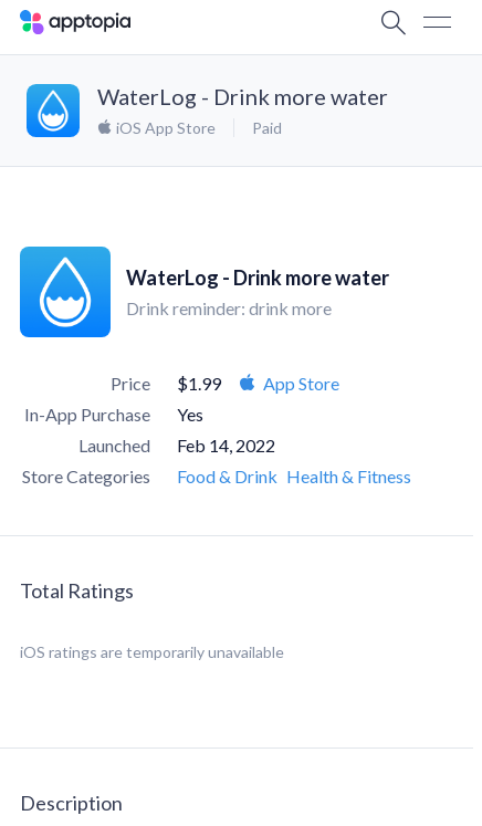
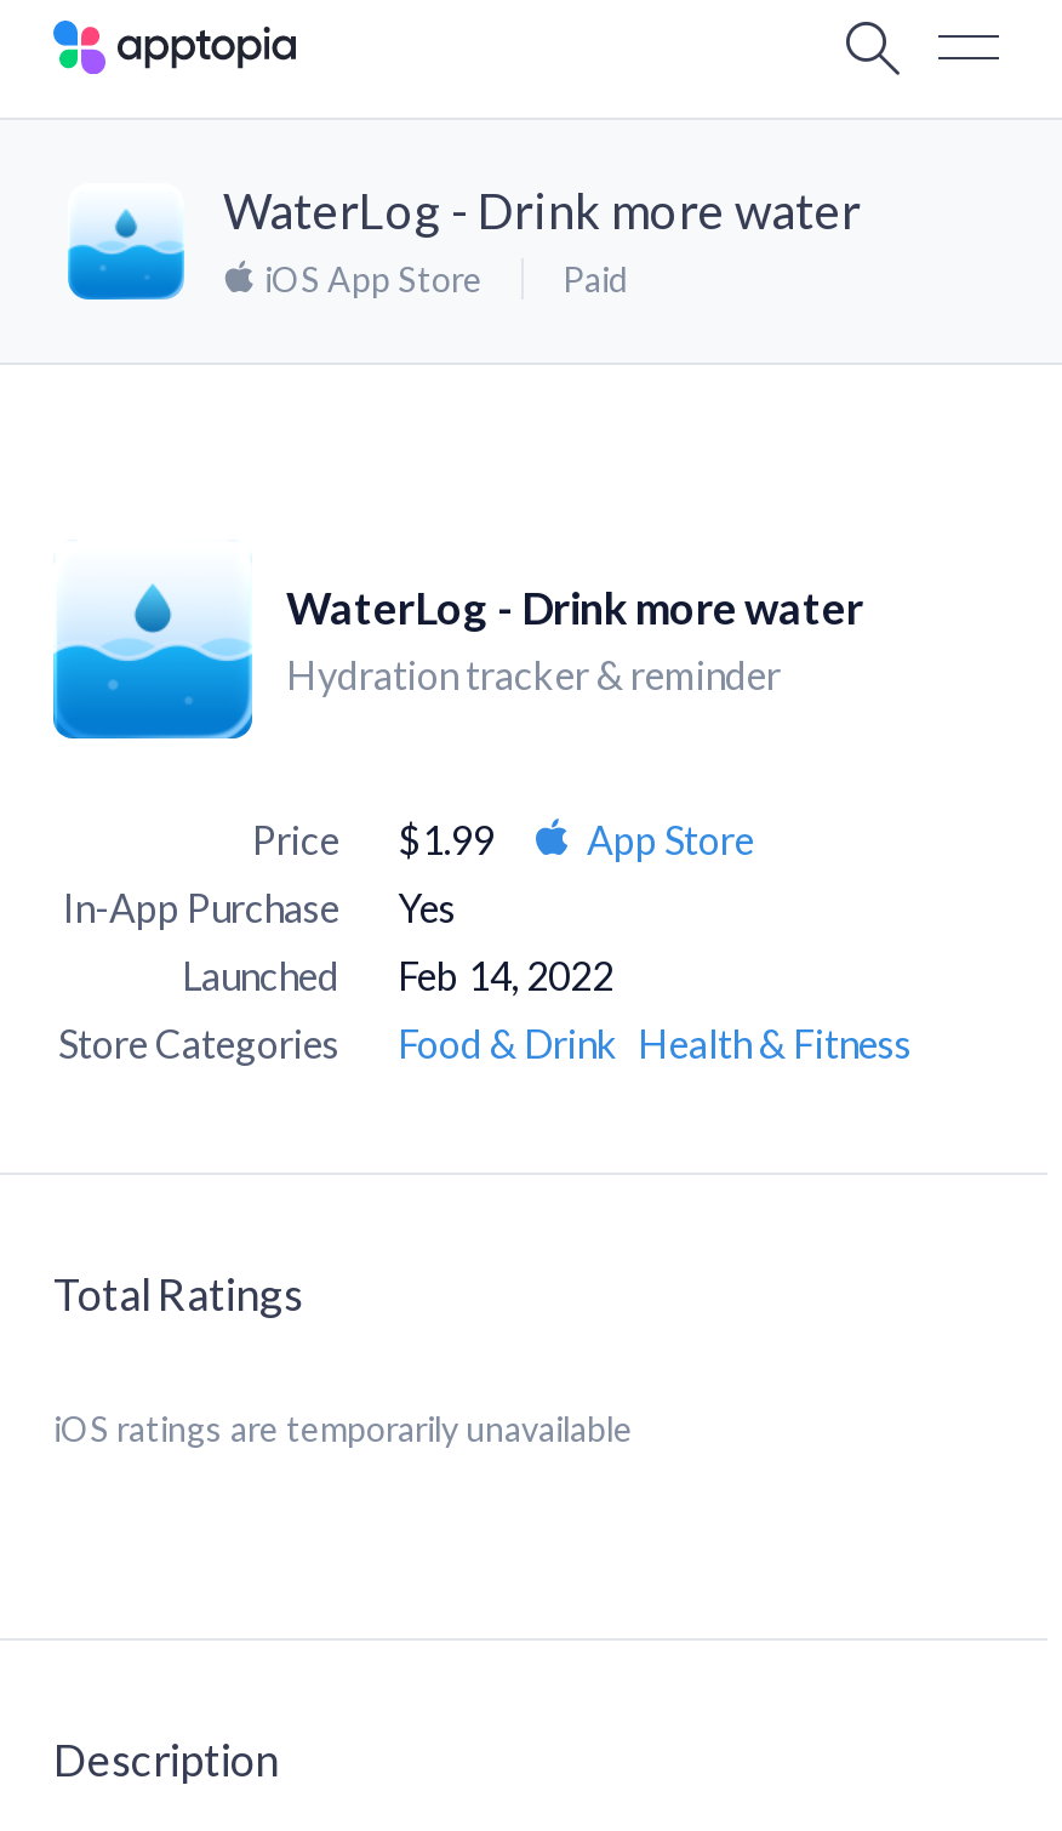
- [image]
+ [image]

- [image]
- Drink reminder: drink more
+ [image]
+ Hydration tracker & reminder
